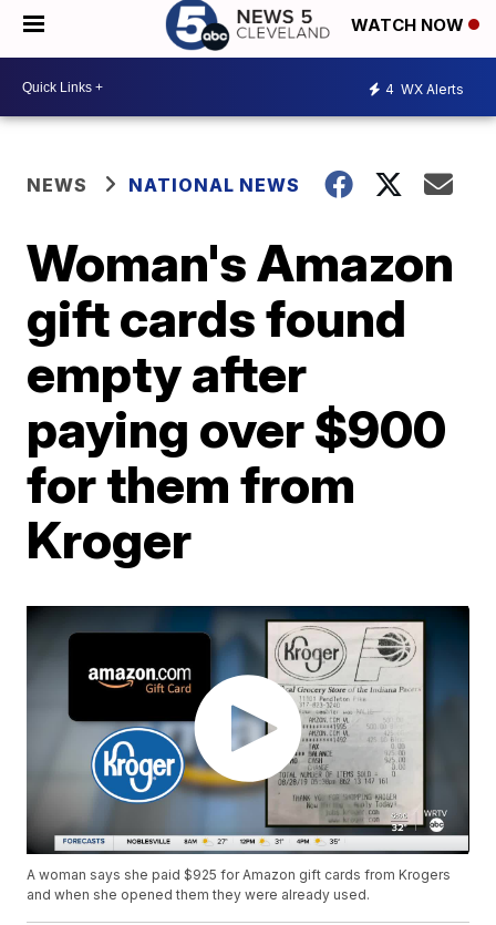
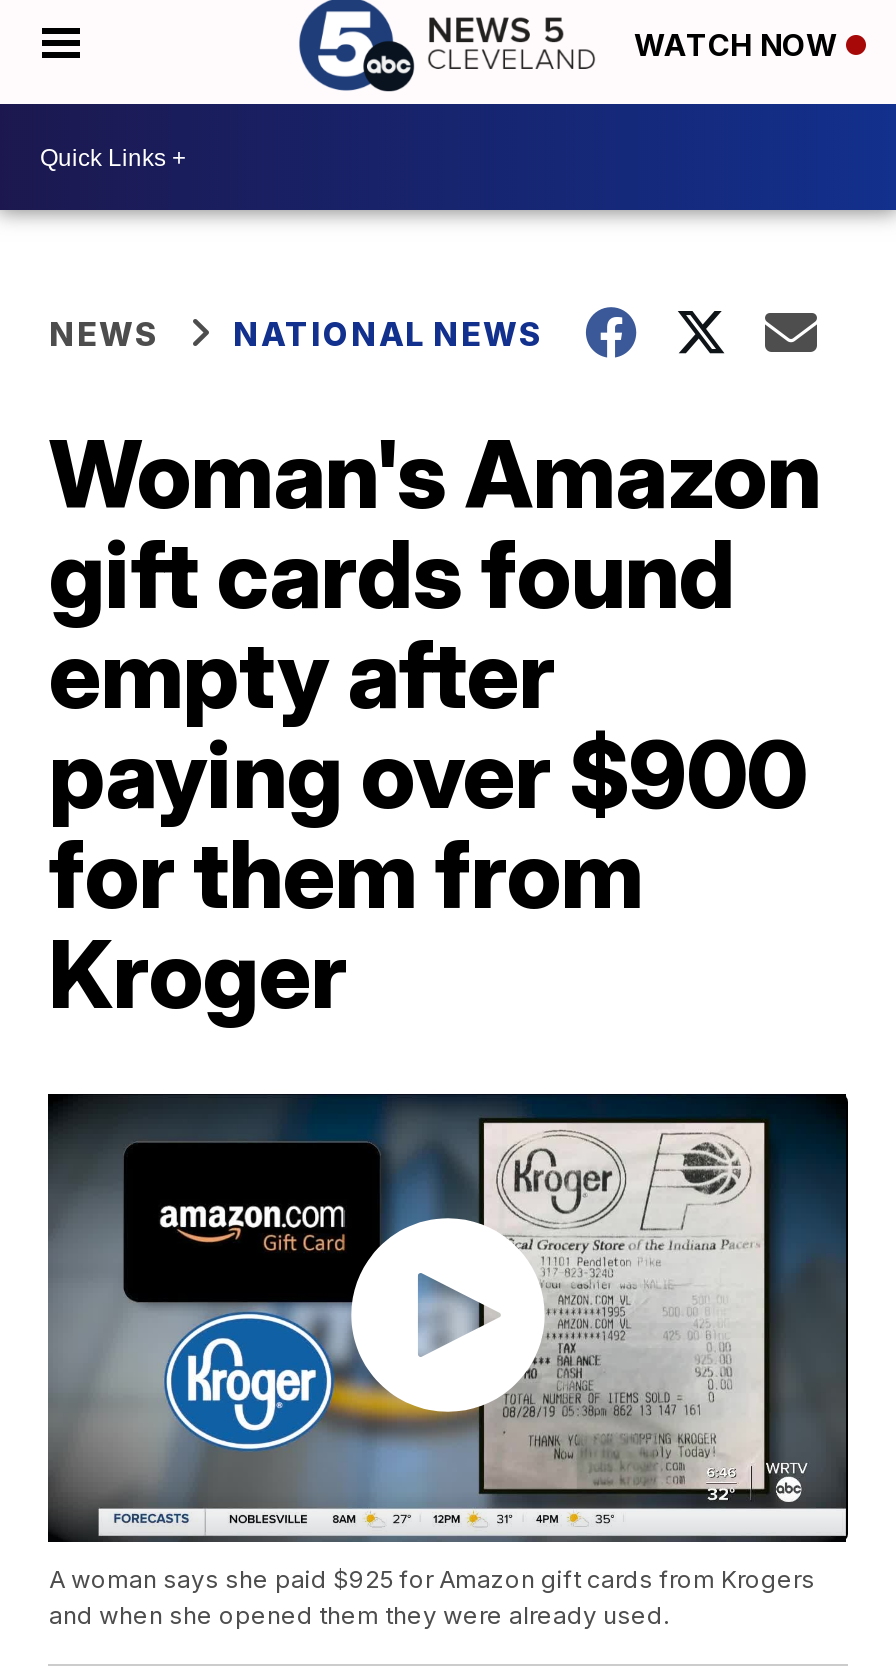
- 4 WX Alerts
